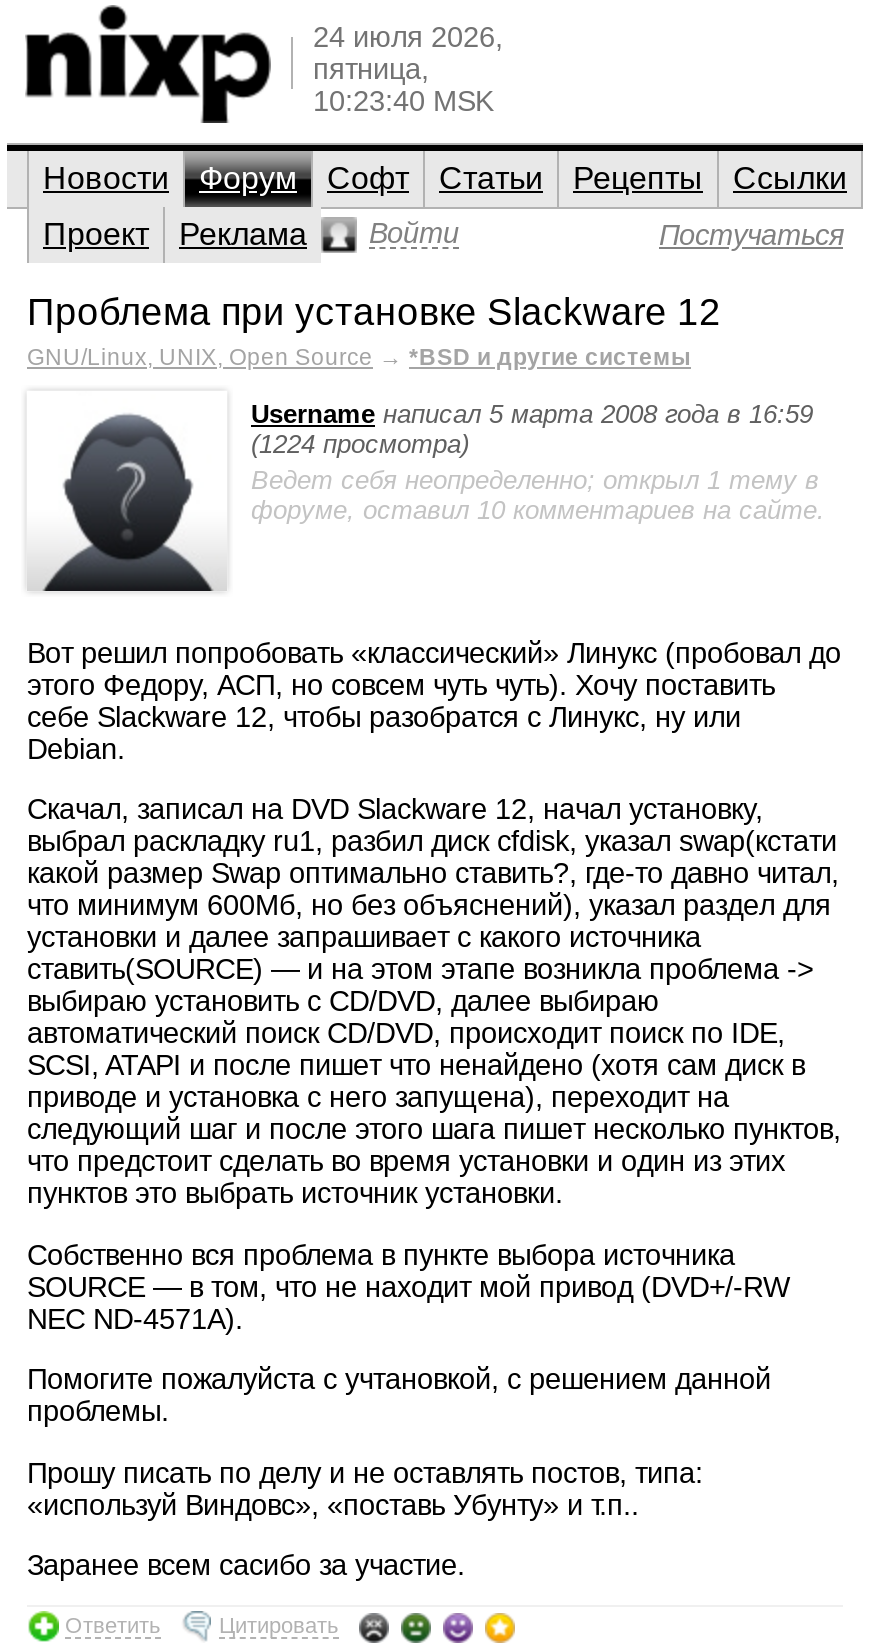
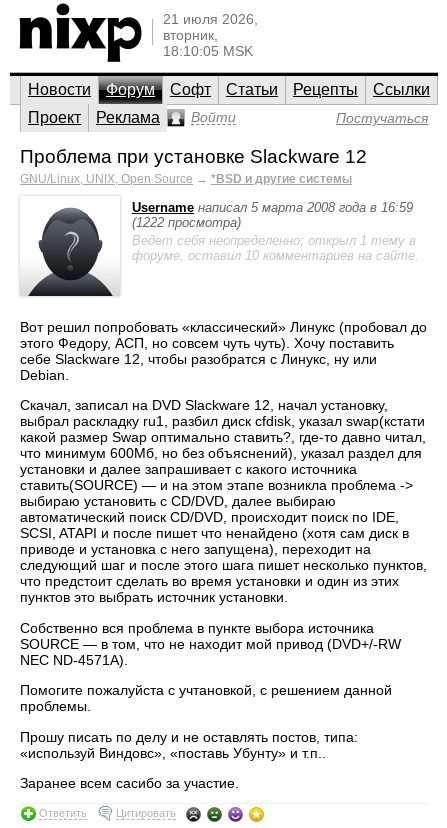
- 24 июля 2026,
- пятница,
- 10:23:40 MSK
+ 21 июля 2026,
+ вторник,
+ 18:10:05 MSK

- (1224 просмотра)
+ (1222 просмотра)
